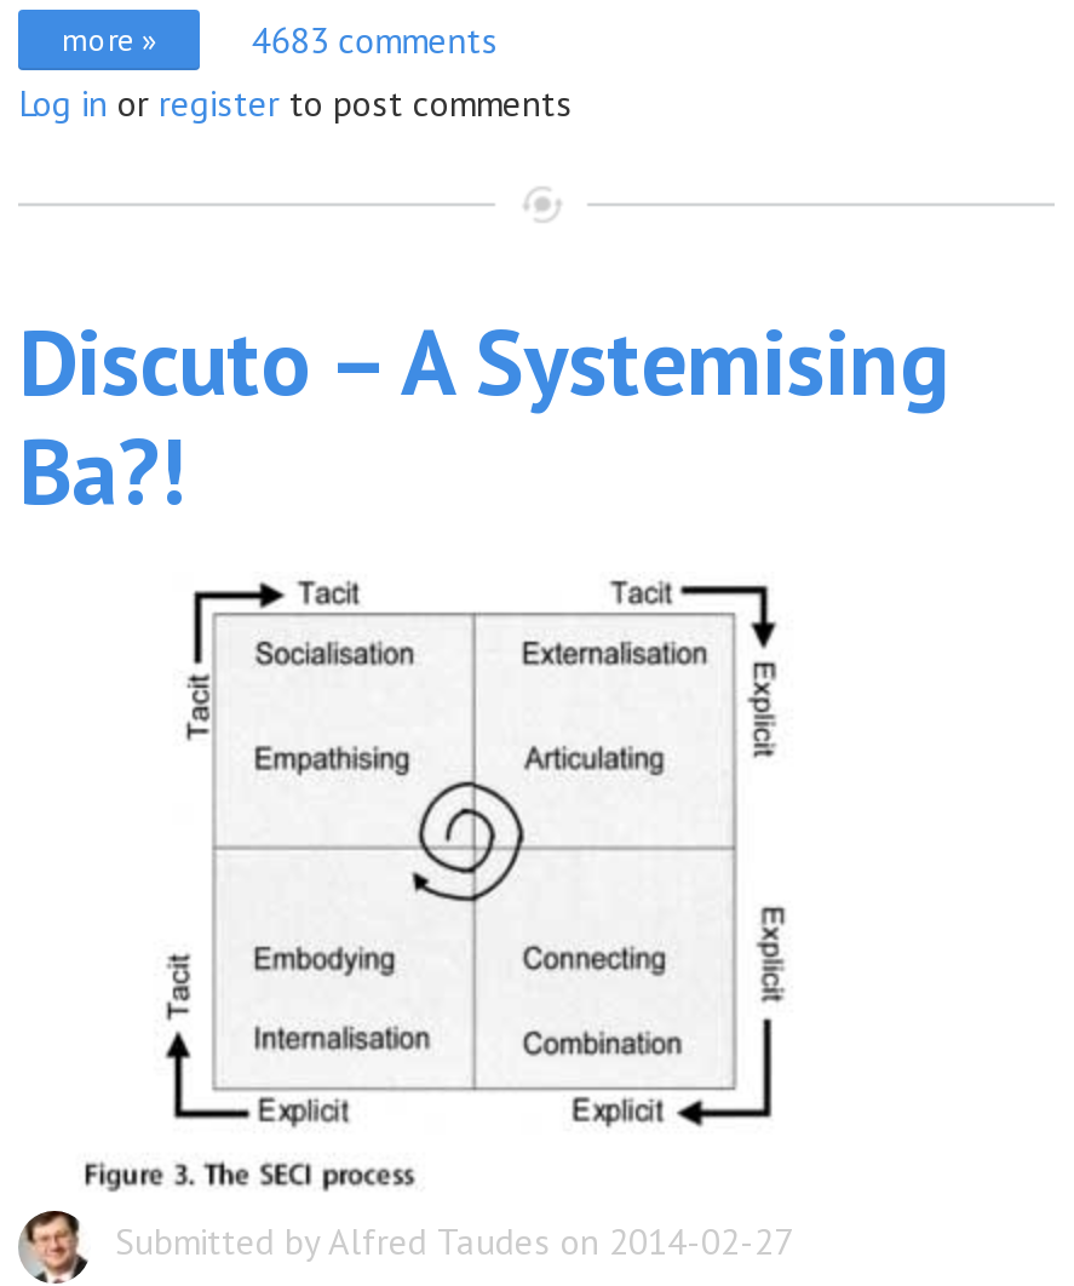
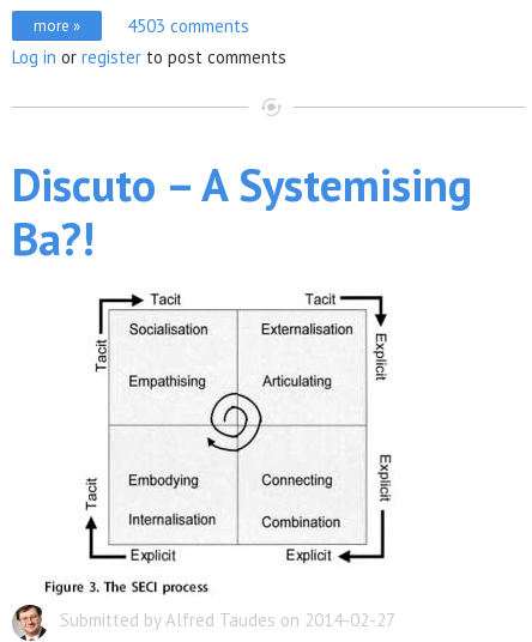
- 4683 comments
+ 4503 comments
